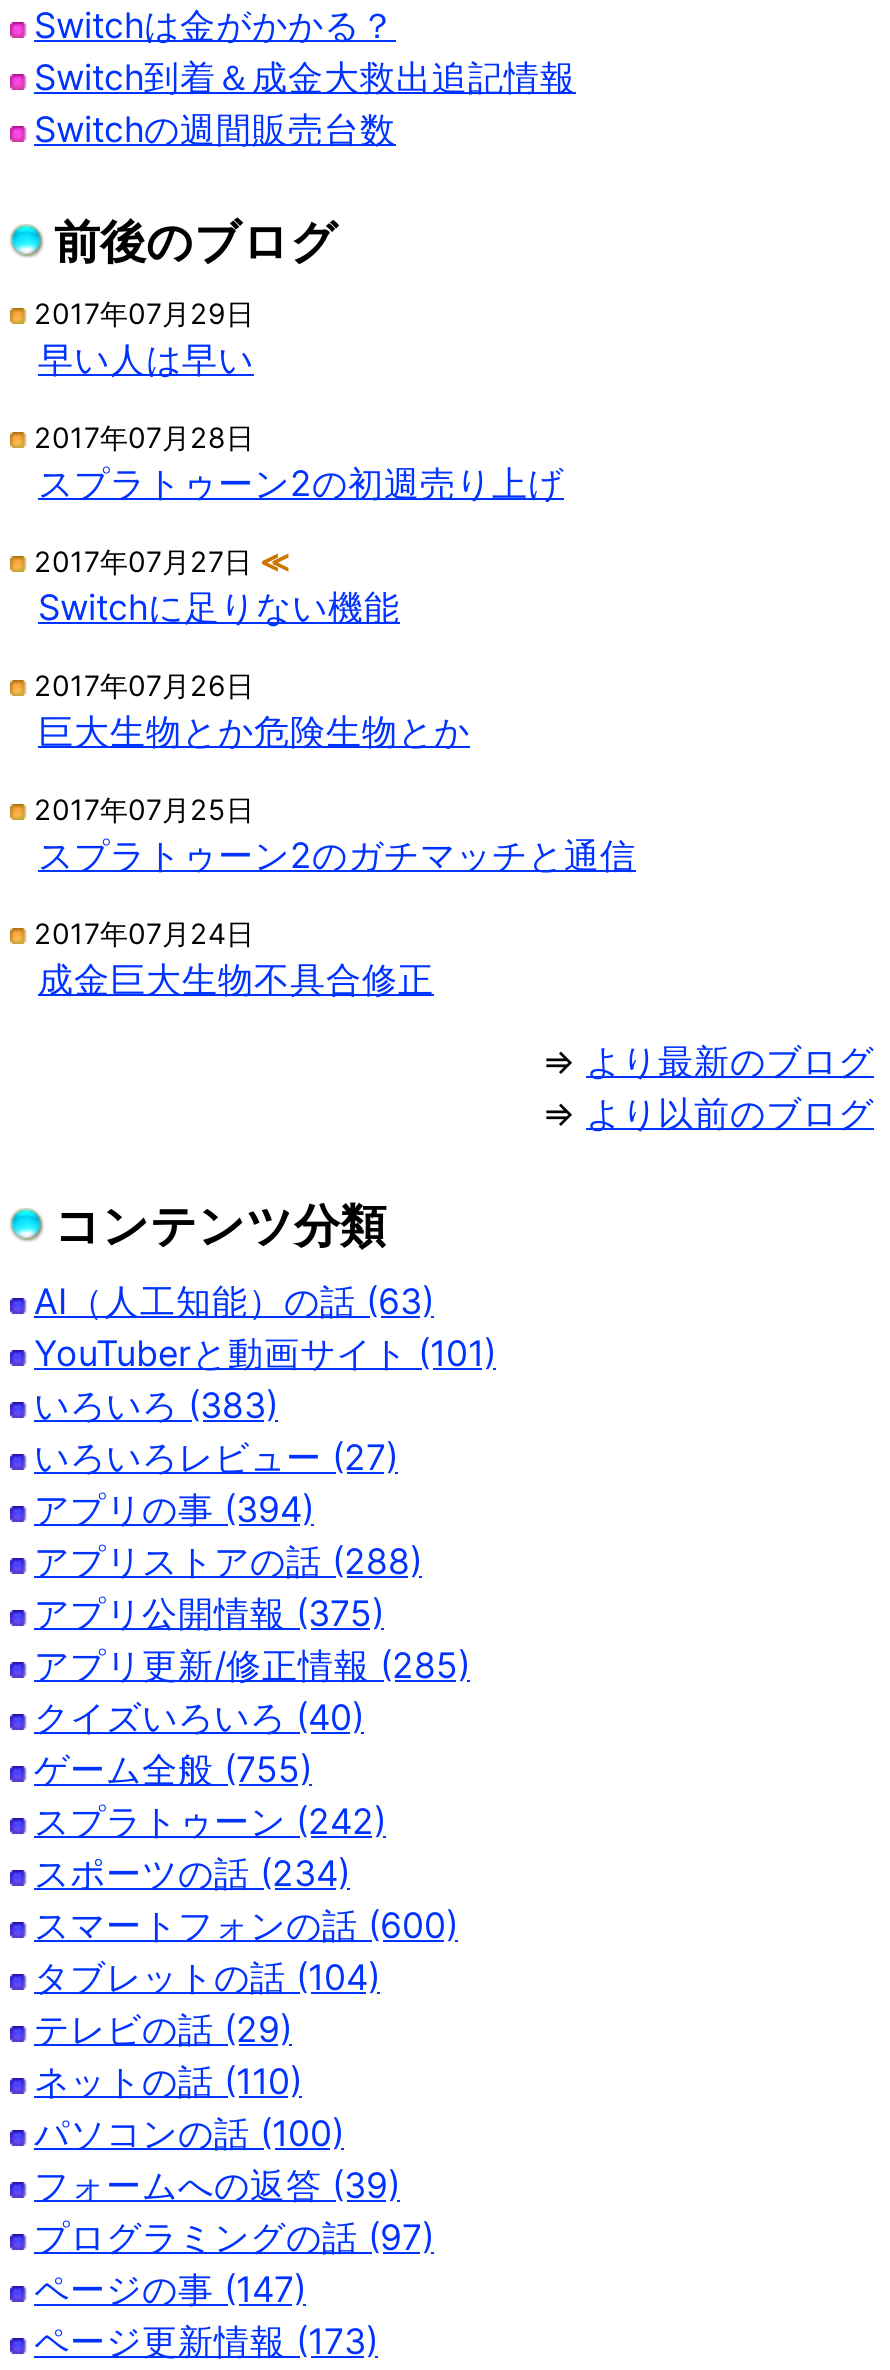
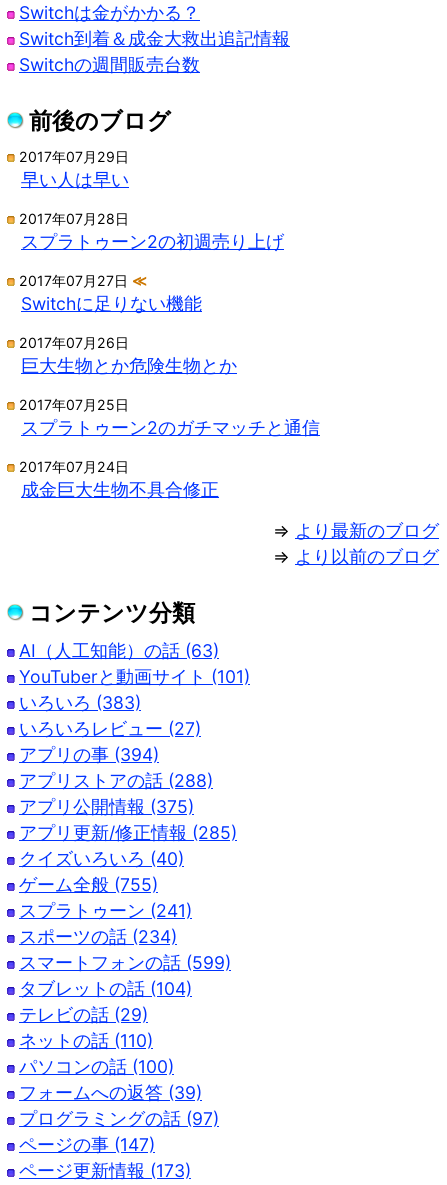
- スプラトゥーン (242)
+ スプラトゥーン (241)

- スマートフォンの話 (600)
+ スマートフォンの話 (599)
